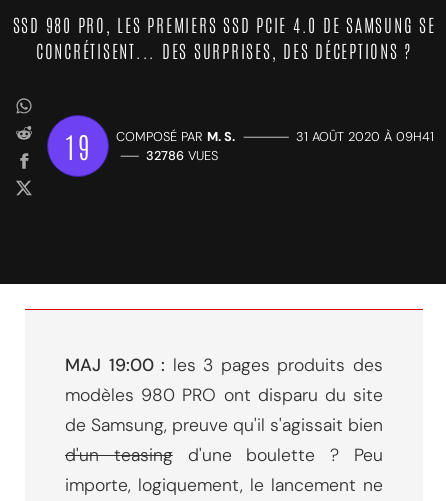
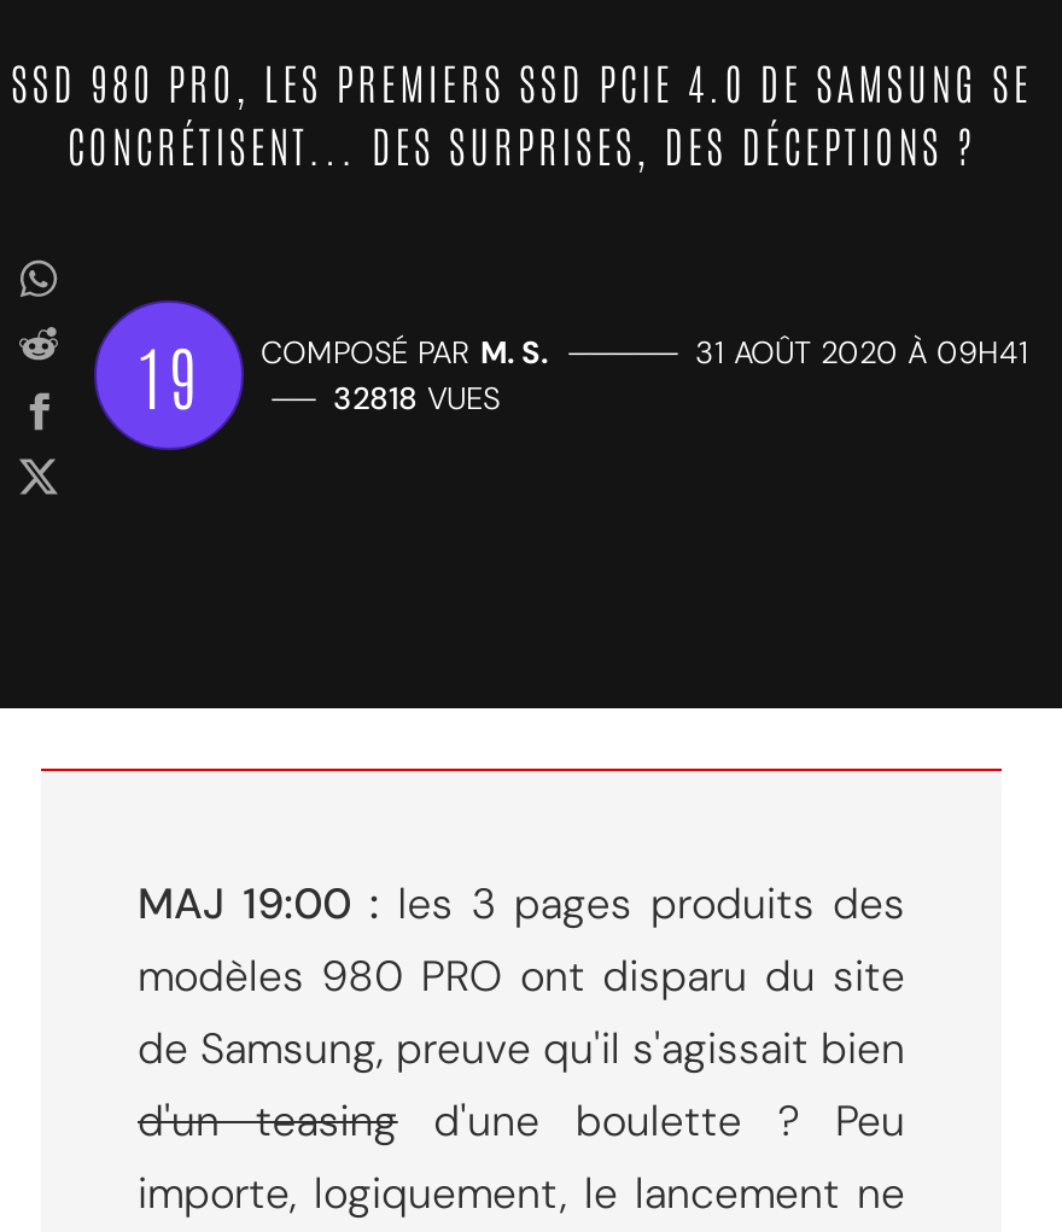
- 19 COMPOSÉ PAR M. S. ————— 31 AOÛT 2020 À 09H41 —— 32786 VUES
+ 19 COMPOSÉ PAR M. S. ————— 31 AOÛT 2020 À 09H41 —— 32818 VUES
